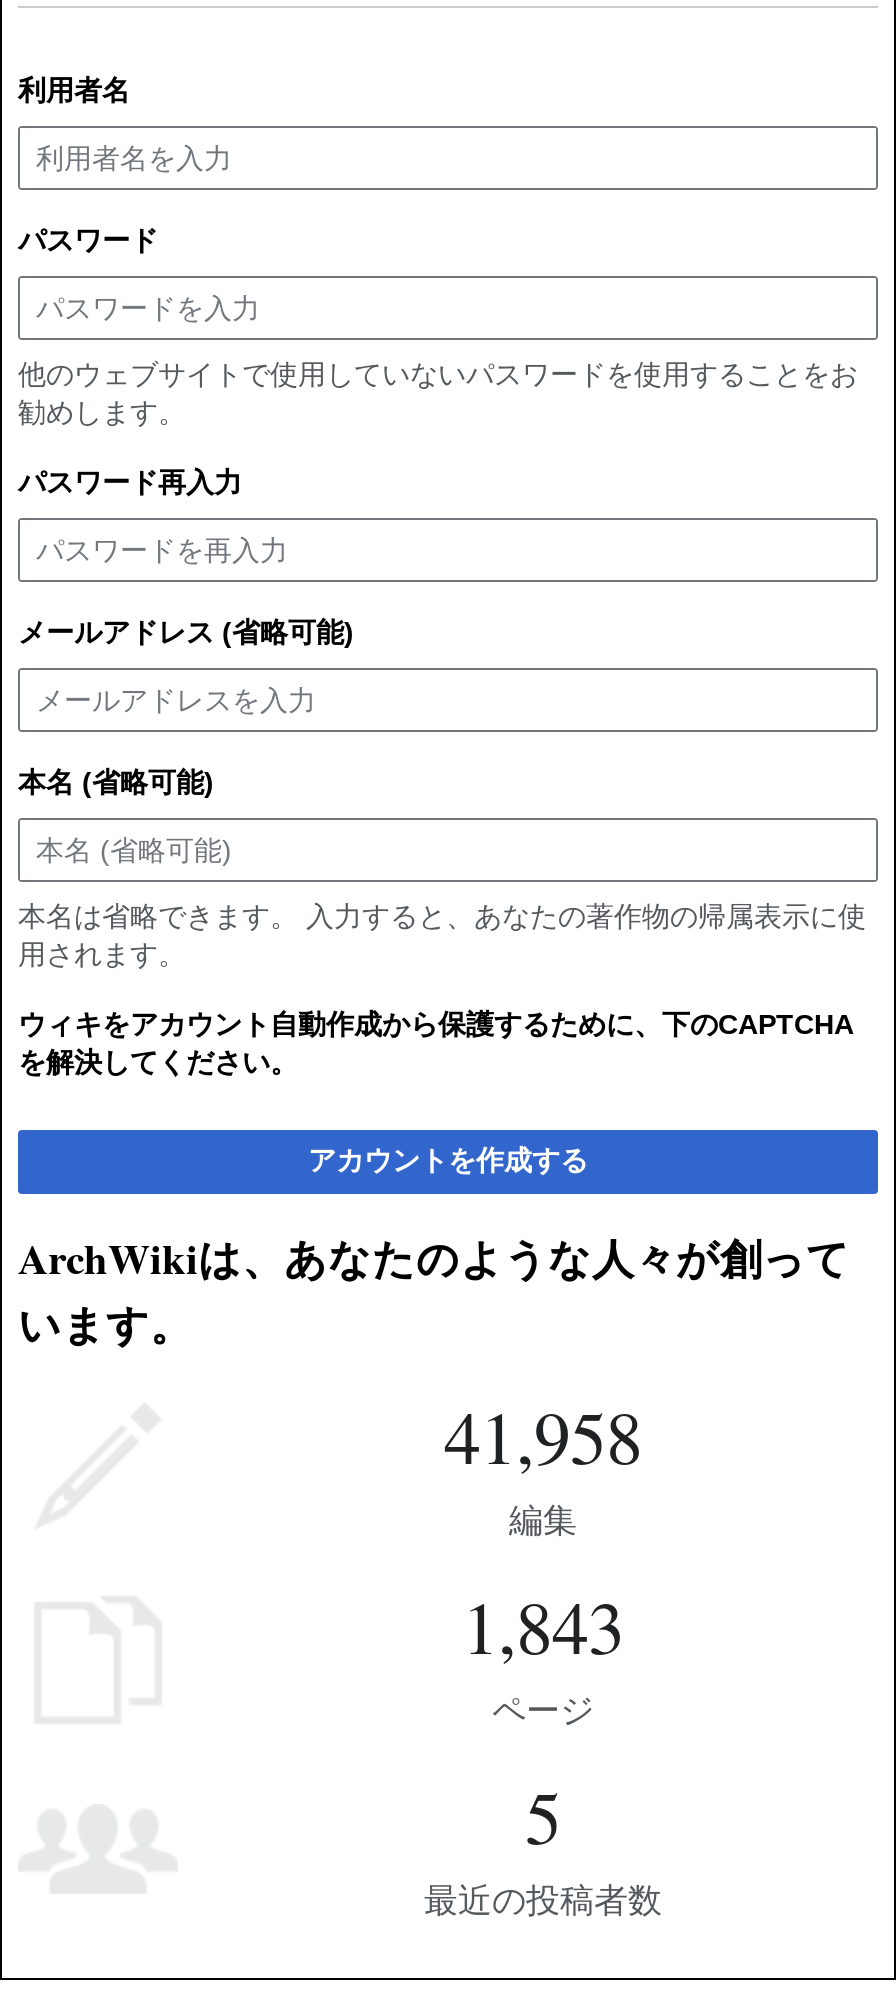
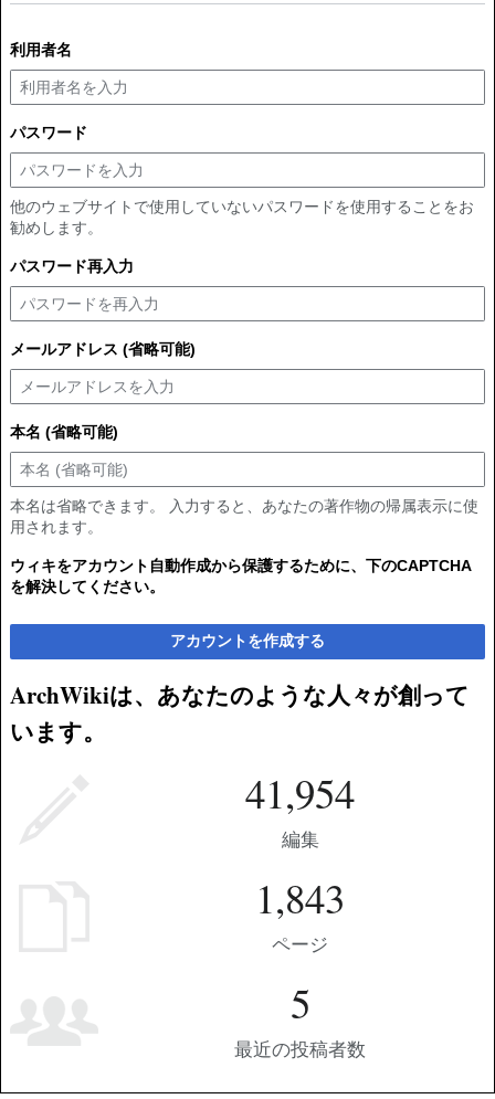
- 41,958
+ 41,954
